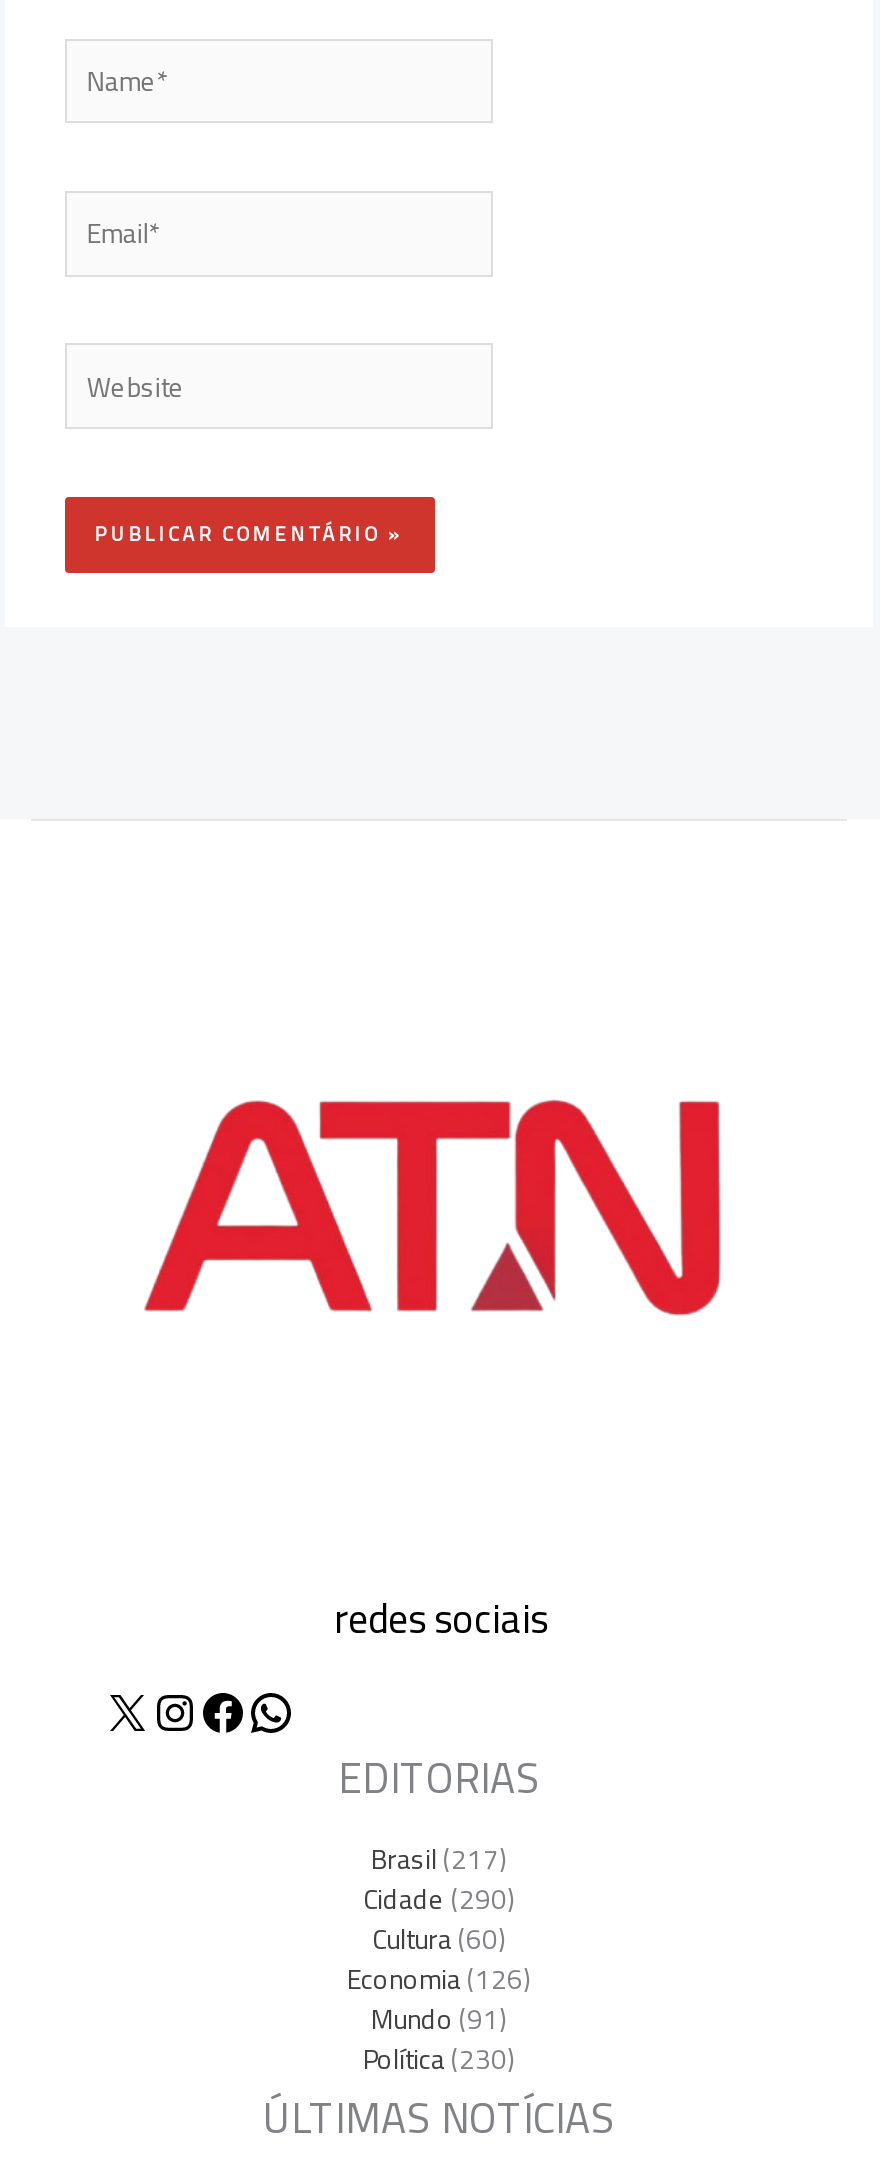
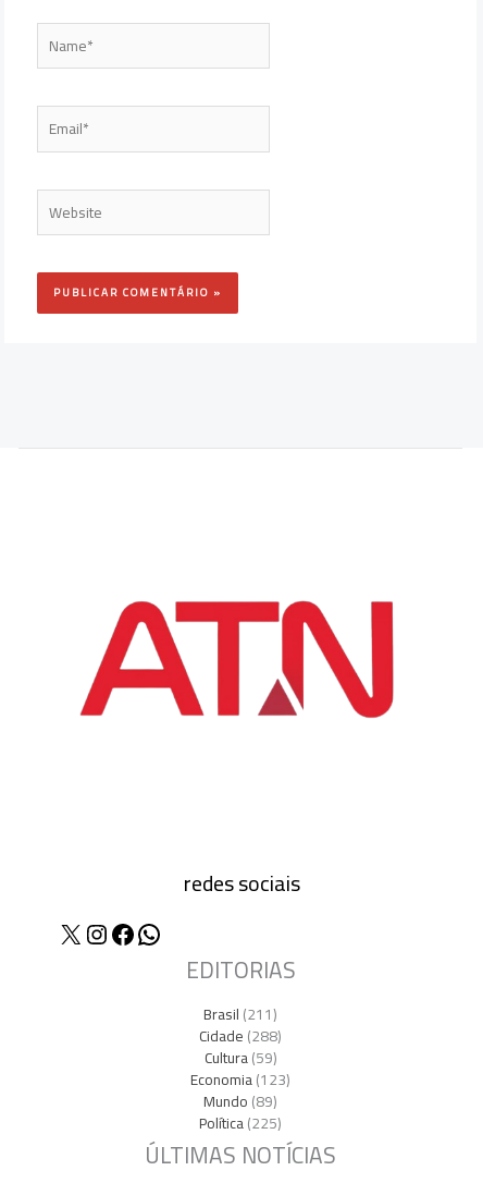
- Brasil (217)
+ Brasil (211)

- Cidade(290)
+ Cidade(288)

- Cultura(60)
+ Cultura(59)

- Economia(126)
+ Economia(123)

- Mundo (91)
+ Mundo (89)

- Política(230)
+ Política(225)
